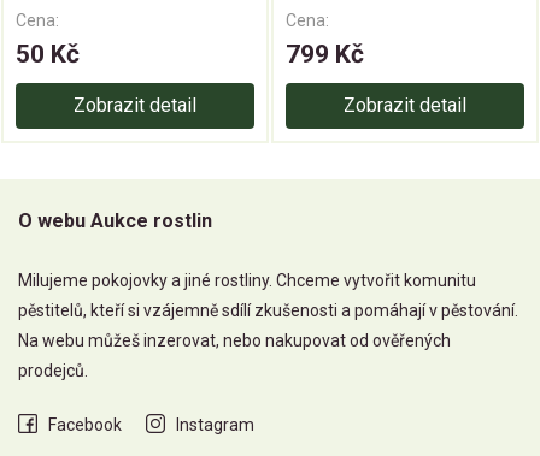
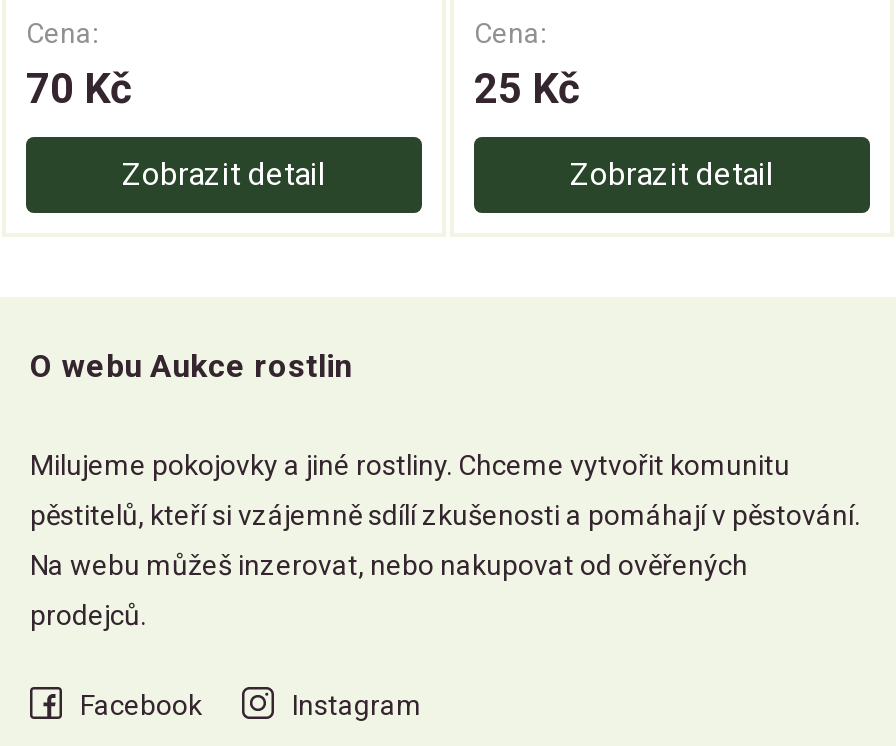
- 50 Kč
+ 70 Kč

- 799 Kč
+ 25 Kč
